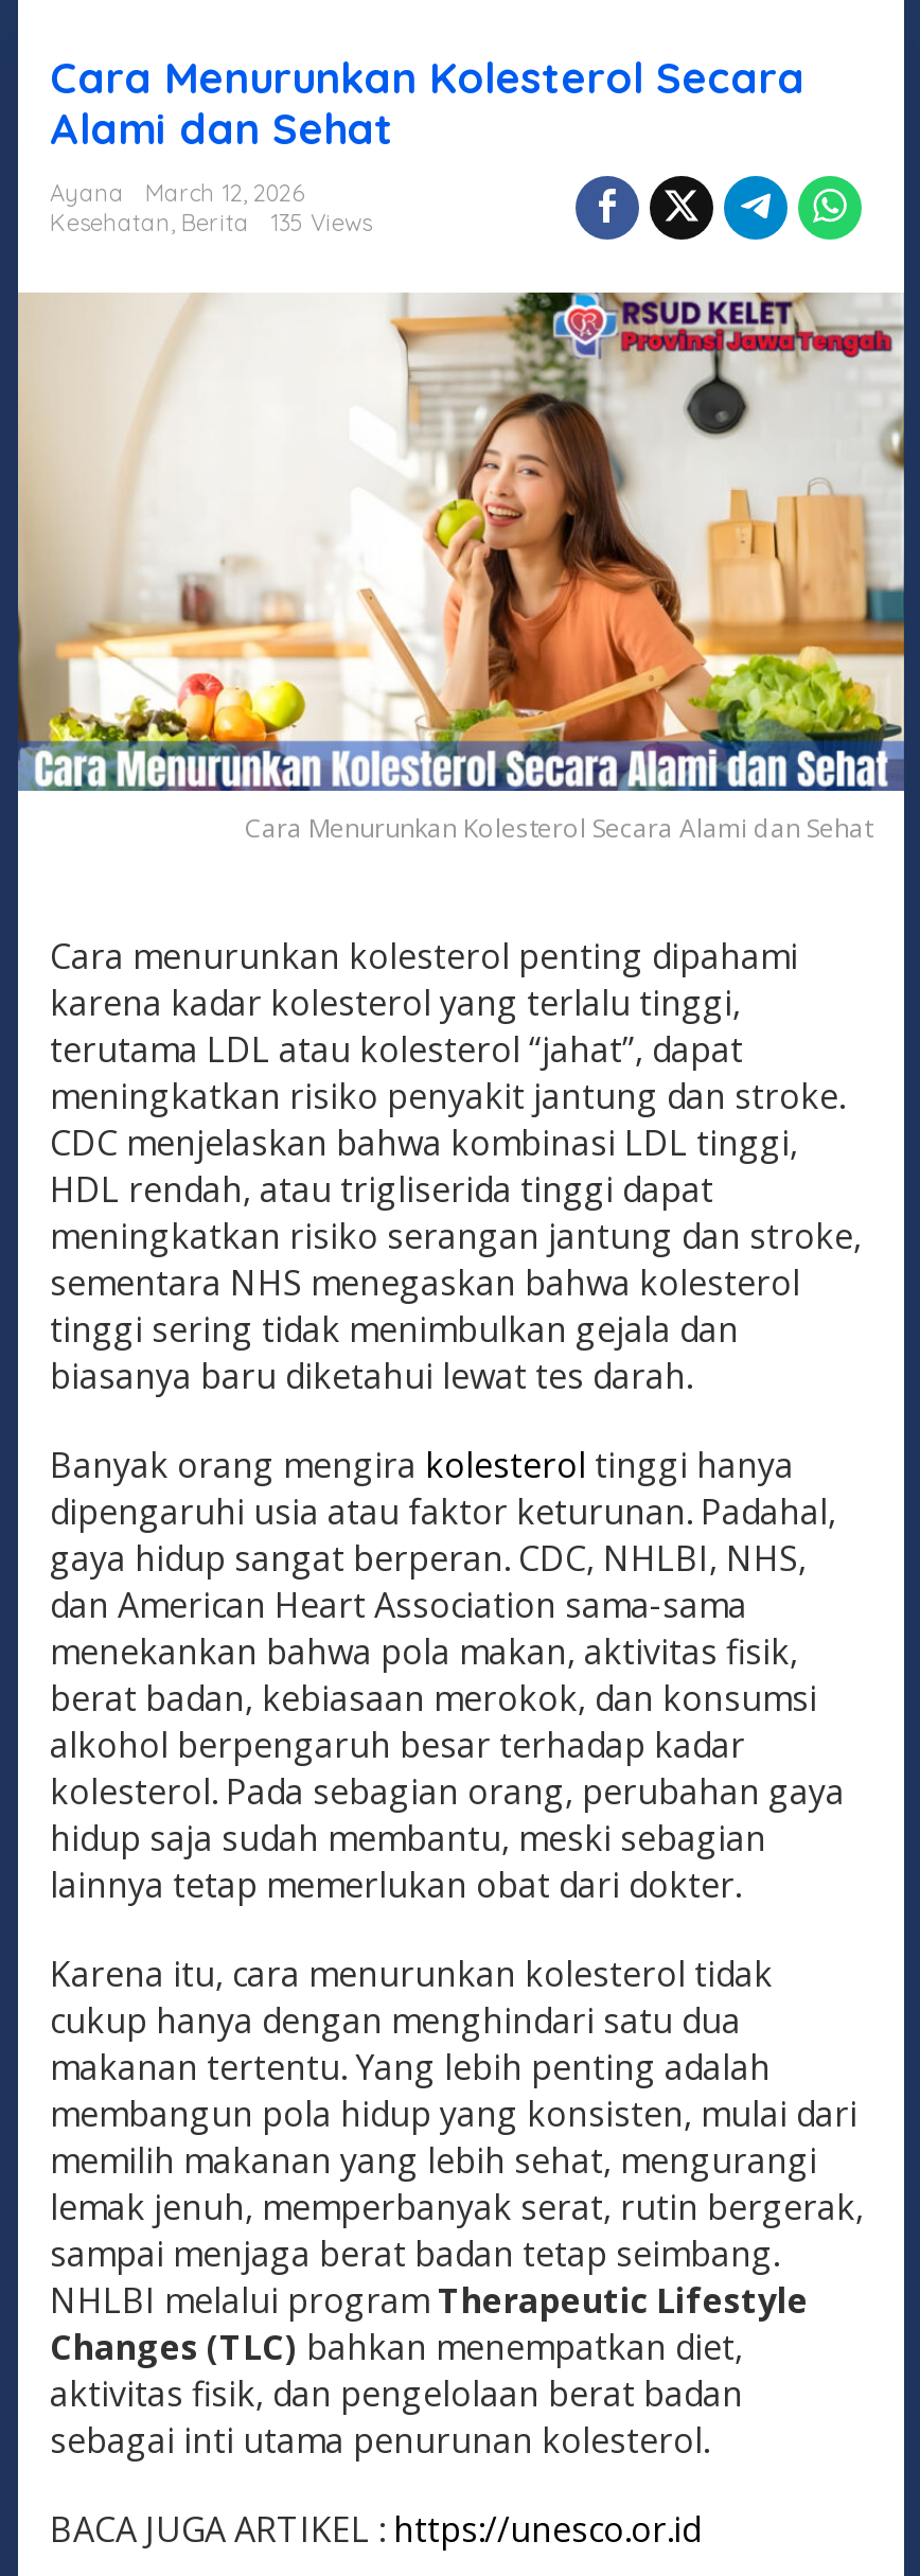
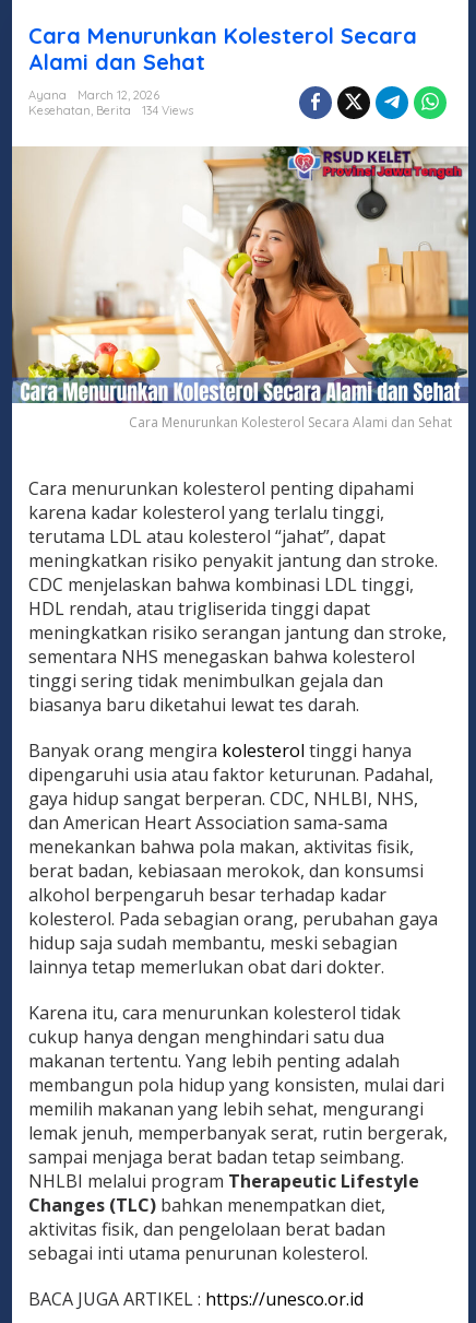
- Kesehatan, Berita 135 Views
+ Kesehatan, Berita 134 Views
